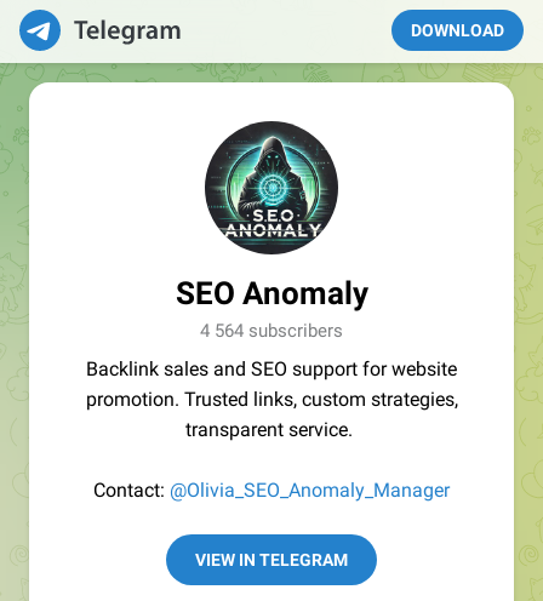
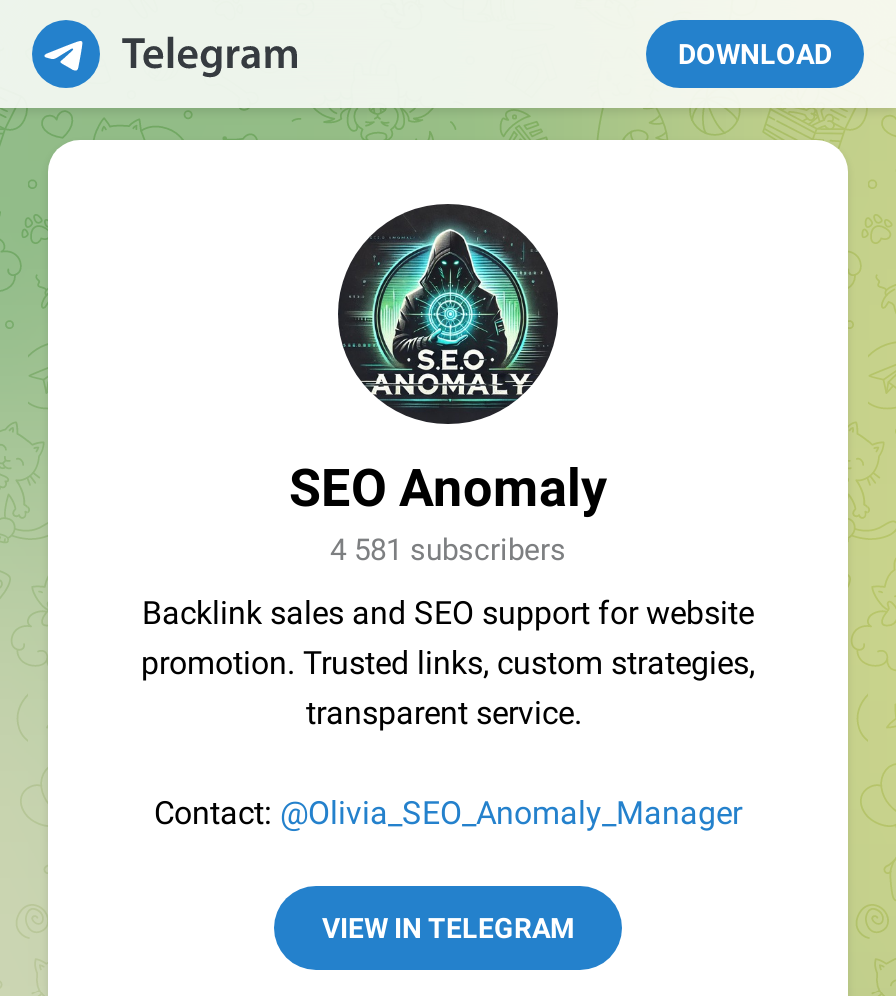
- 4 564 subscribers
+ 4 581 subscribers
